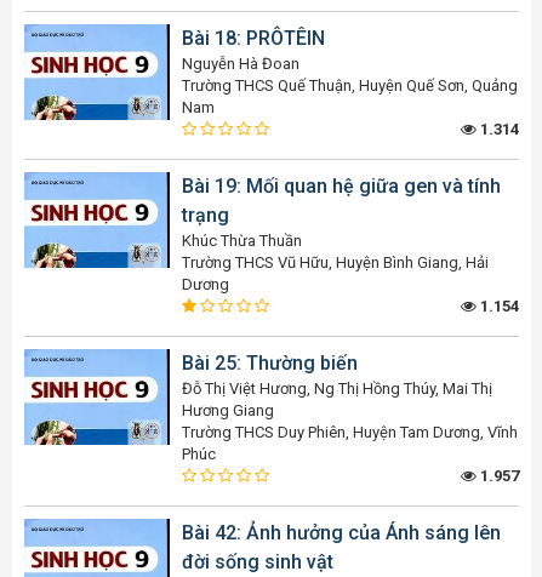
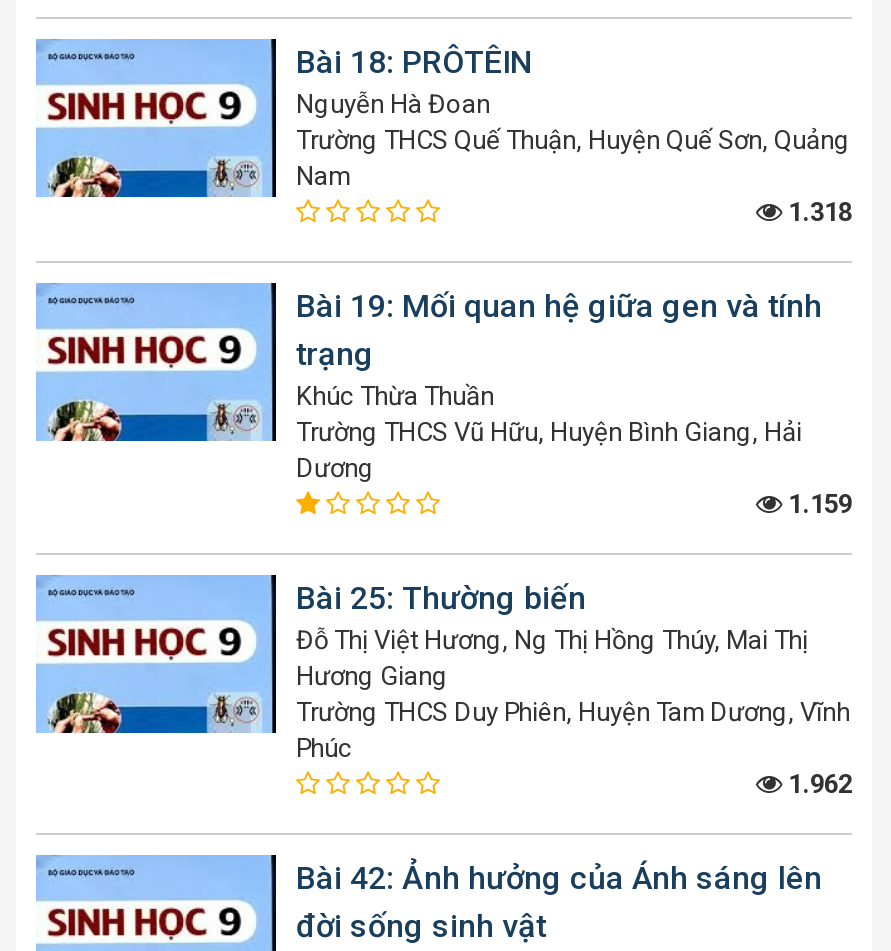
- 1.314
+ 1.318

- 1.154
+ 1.159

- 1.957
+ 1.962
